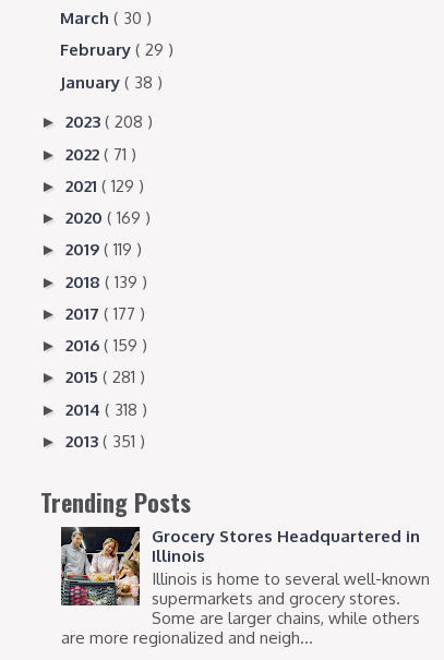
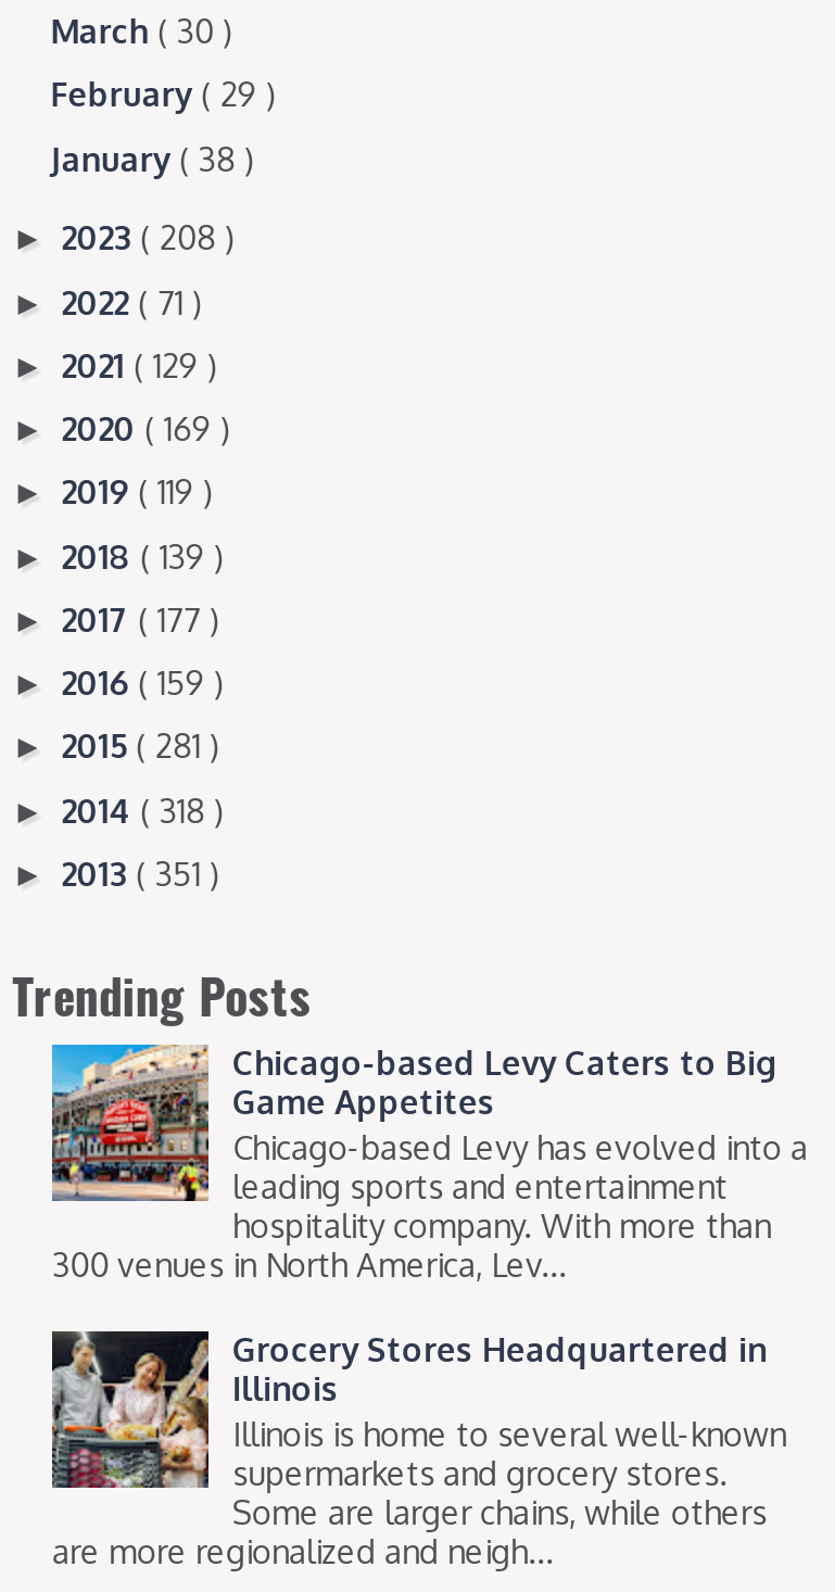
+ [image]
+ Chicago-based Levy Caters to Big
+ Game Appetites
+ Chicago-based Levy has evolved into a
+ leading sports and entertainment
+ hospitality company. With more than
+ 300 venues in North America, Lev...
